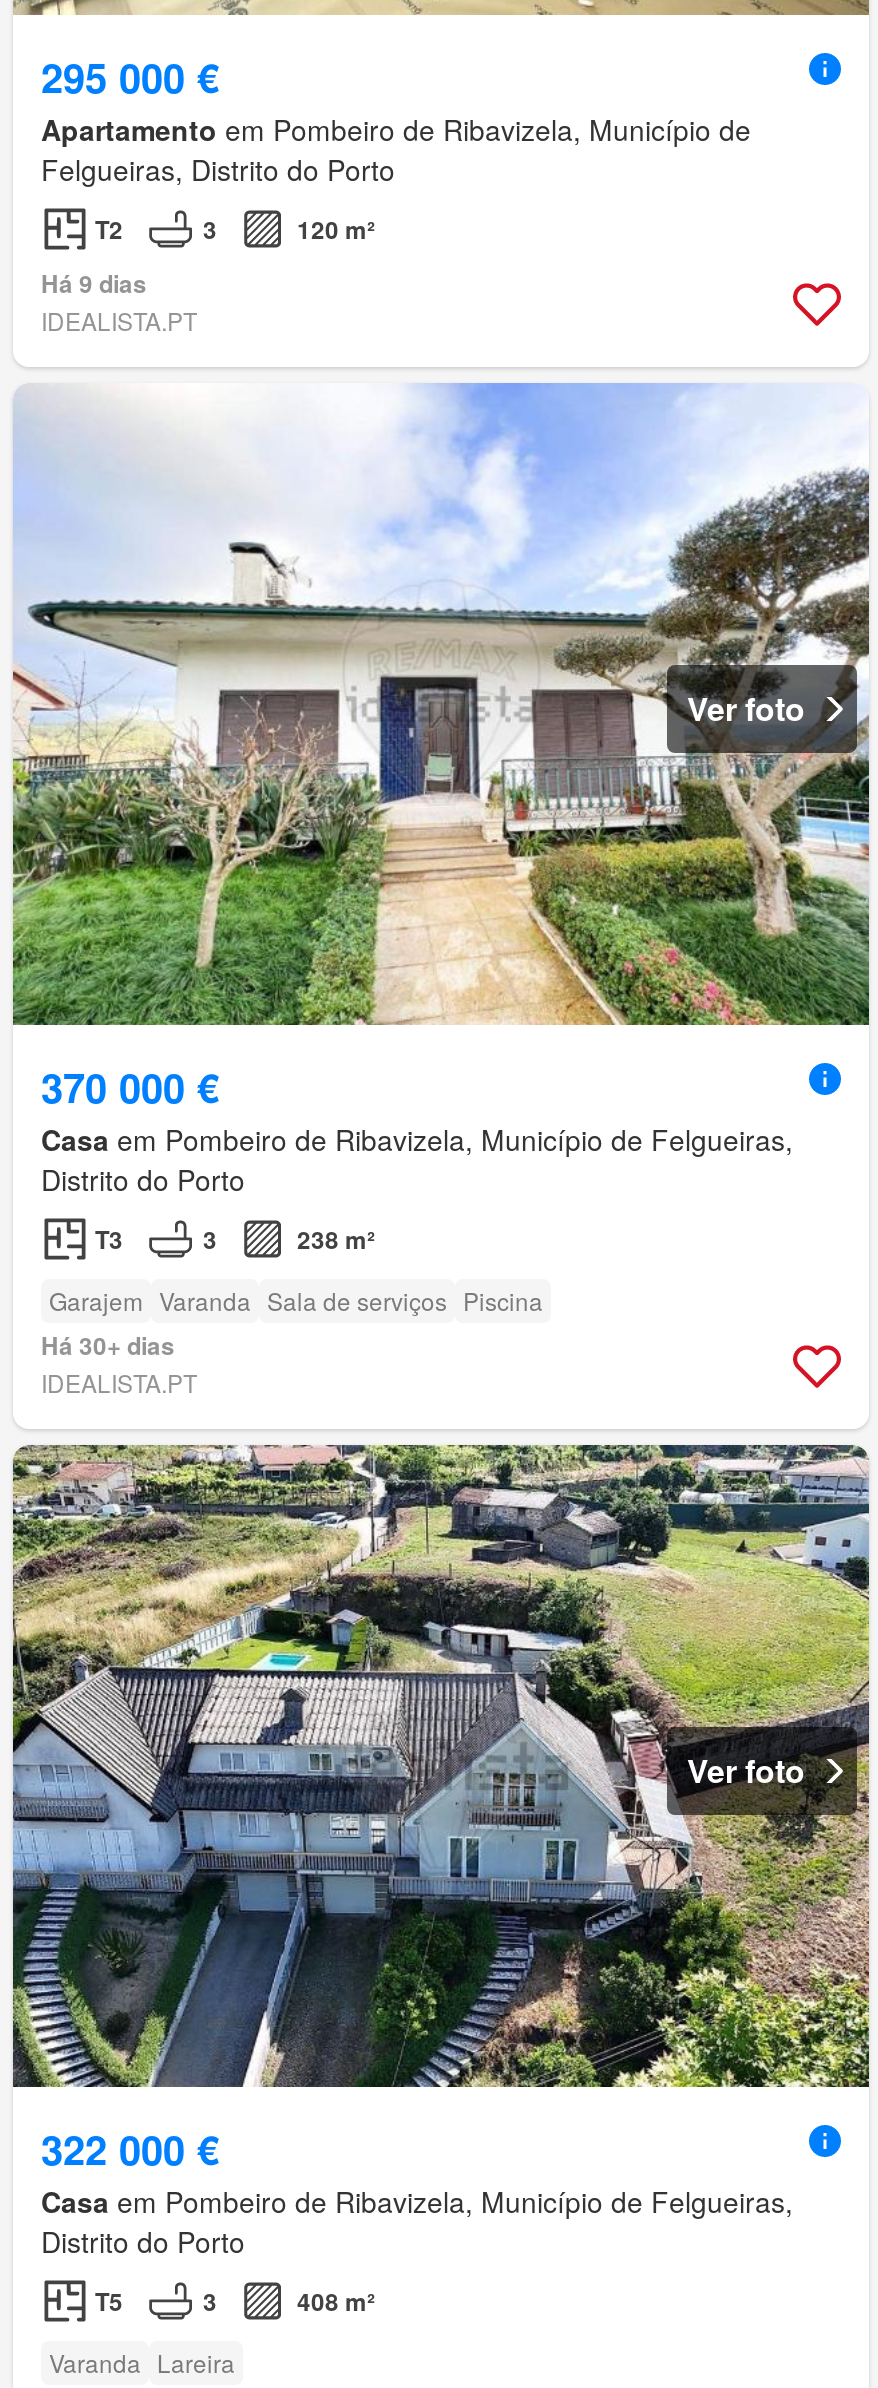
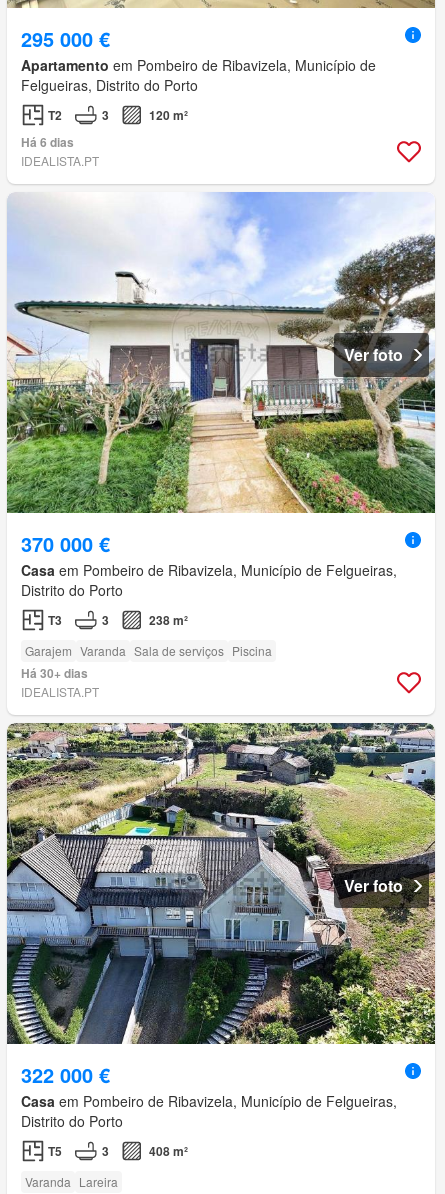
- Há 9 dias
+ Há 6 dias
